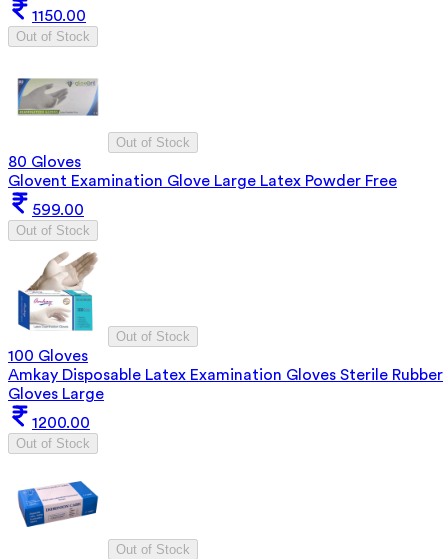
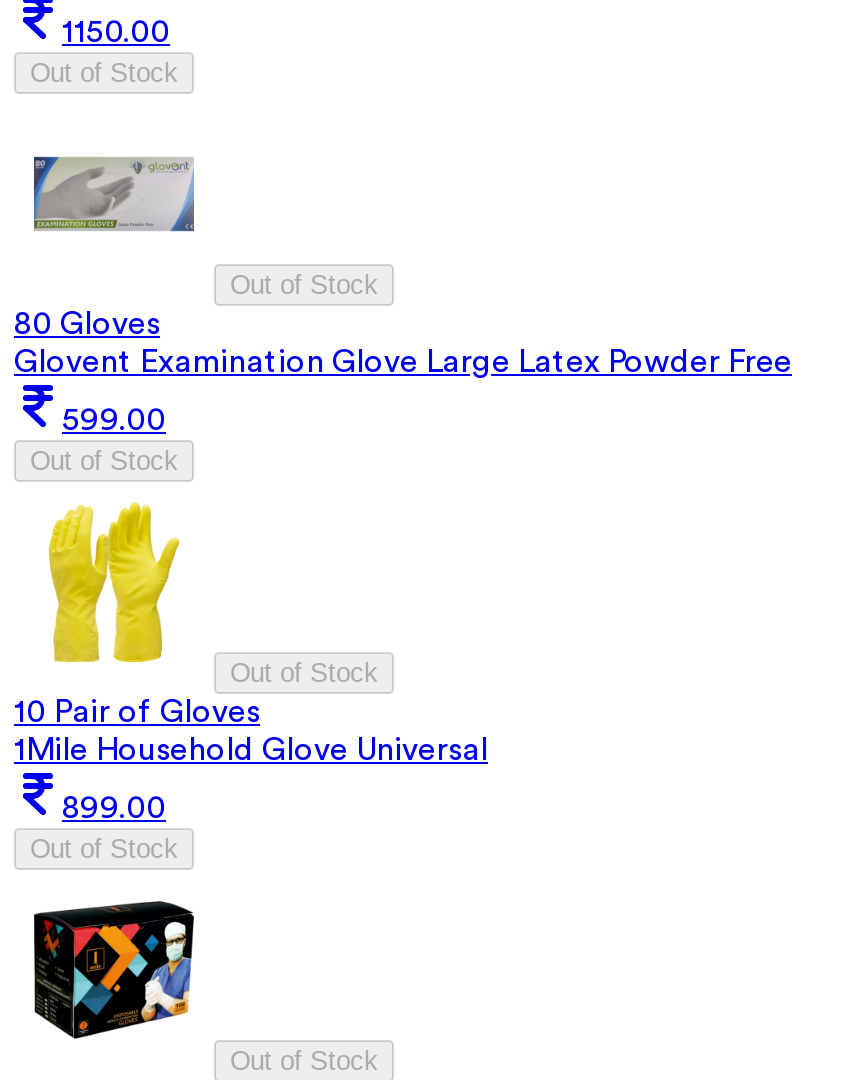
- [image]
- 100 Gloves
- Amkay Disposable Latex Examination Gloves Sterile Rubber
- Gloves Large
+ [image]
+ 10 Pair of Gloves
+ 1Mile Household Glove Universal

- 1200.00
+ 899.00

- [image]
+ [image]
